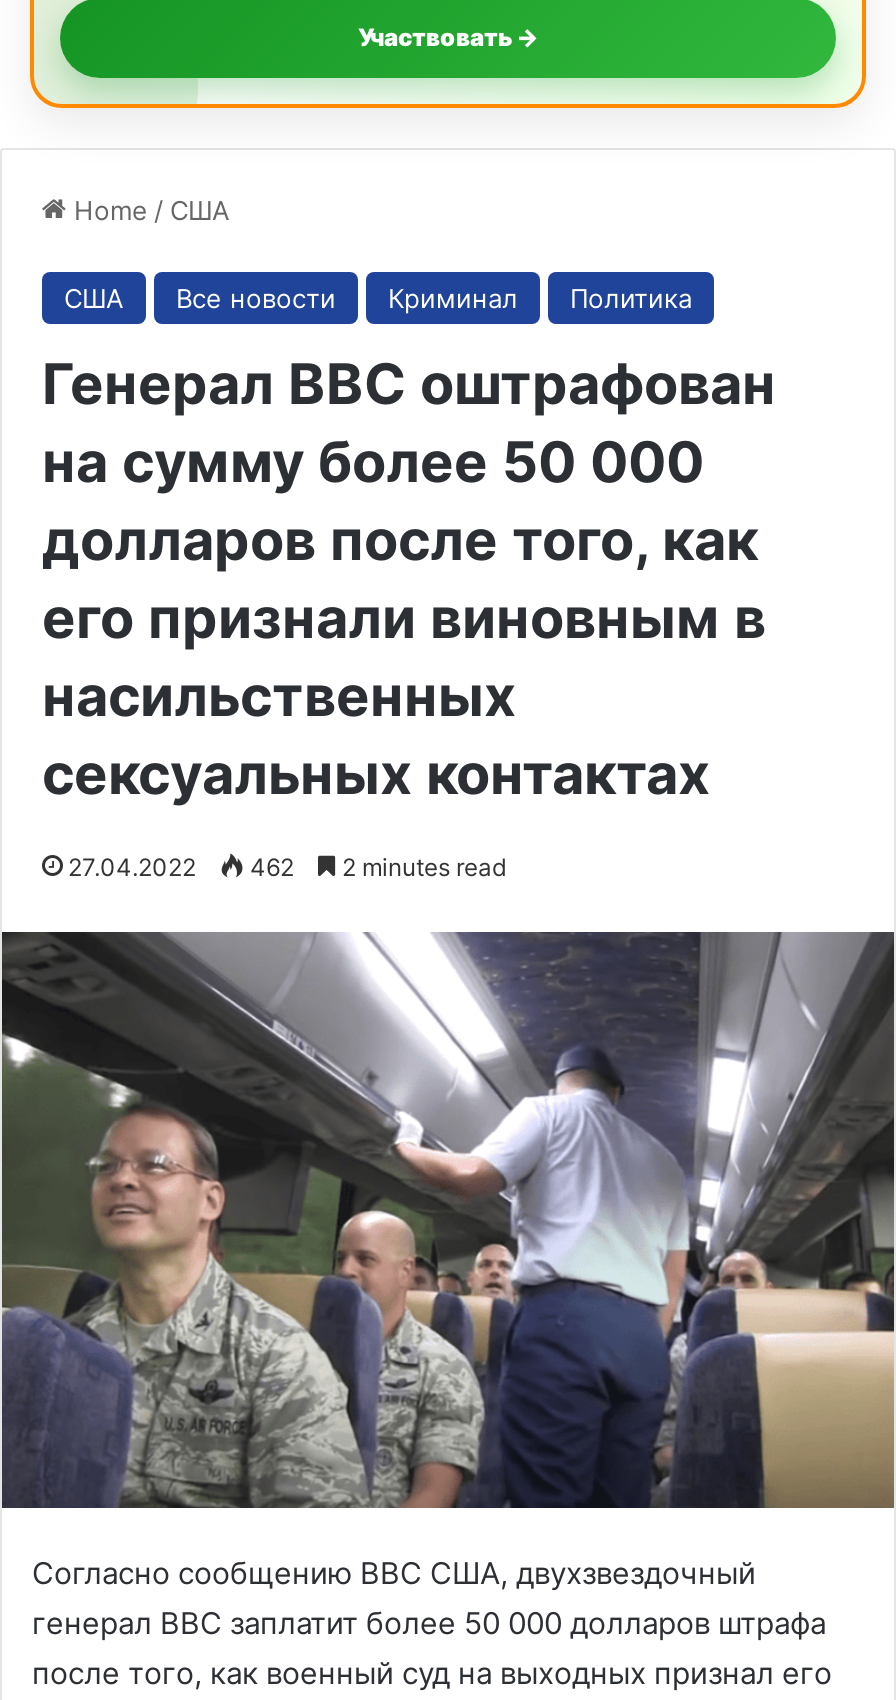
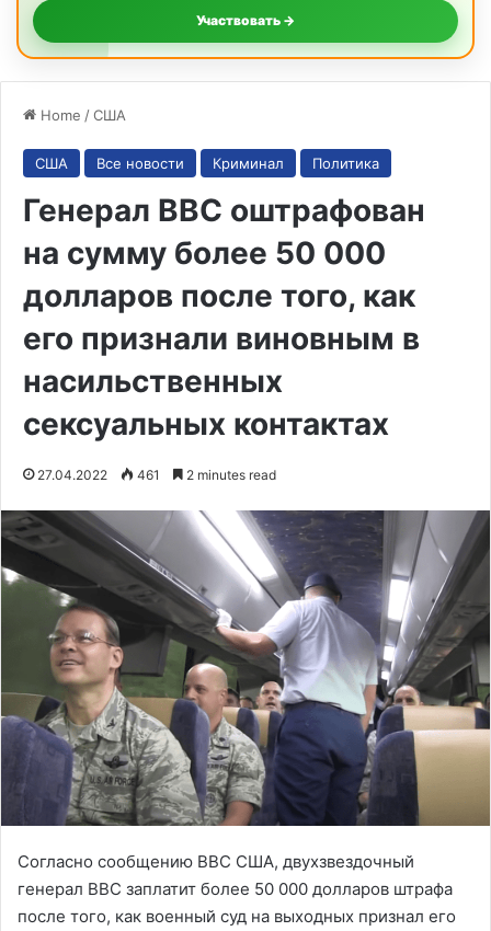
- 27.04.2022 462 2 minutes read
+ 27.04.2022 461 2 minutes read
